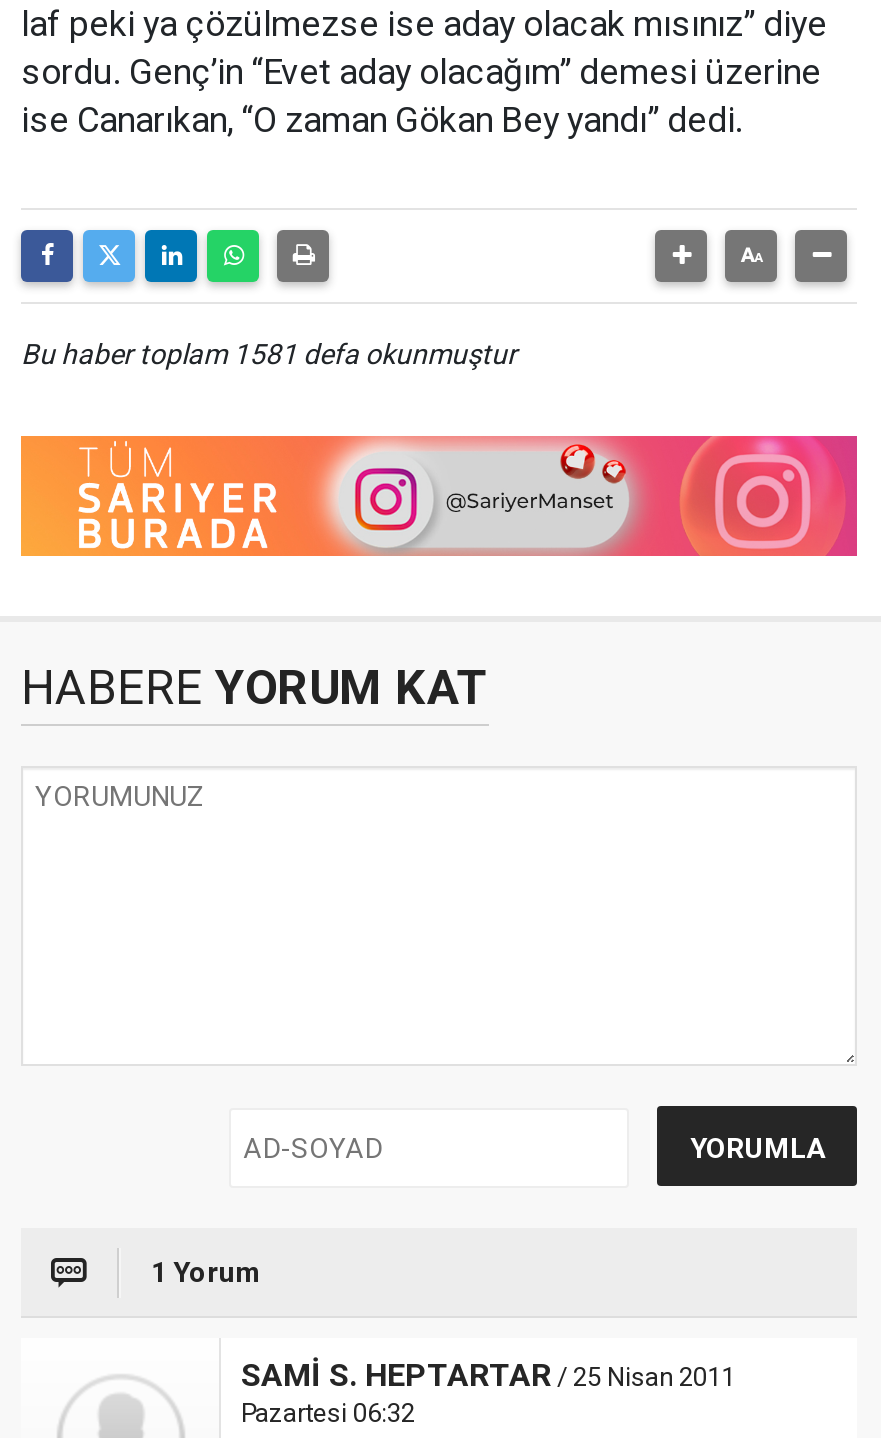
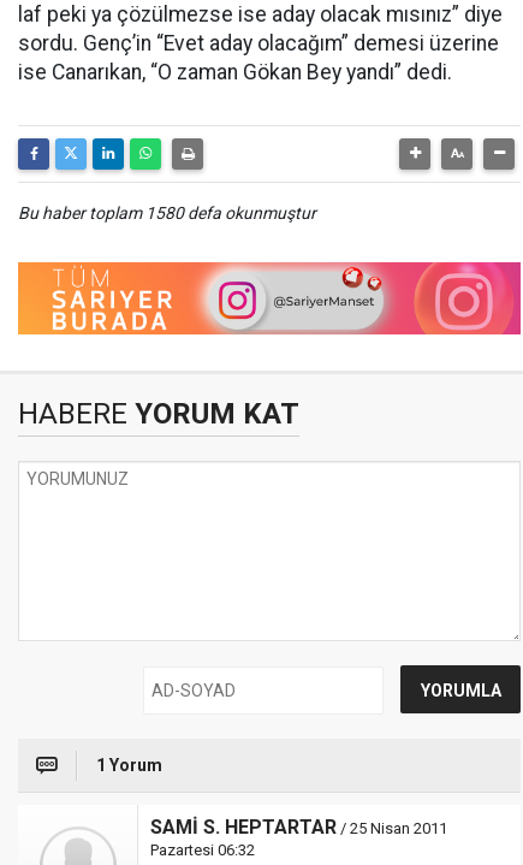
- Bu haber toplam 1581 defa okunmuştur
+ Bu haber toplam 1580 defa okunmuştur
